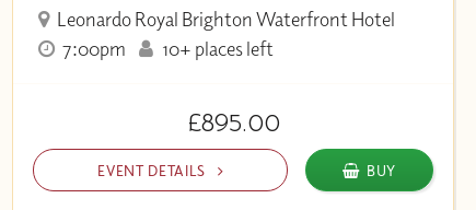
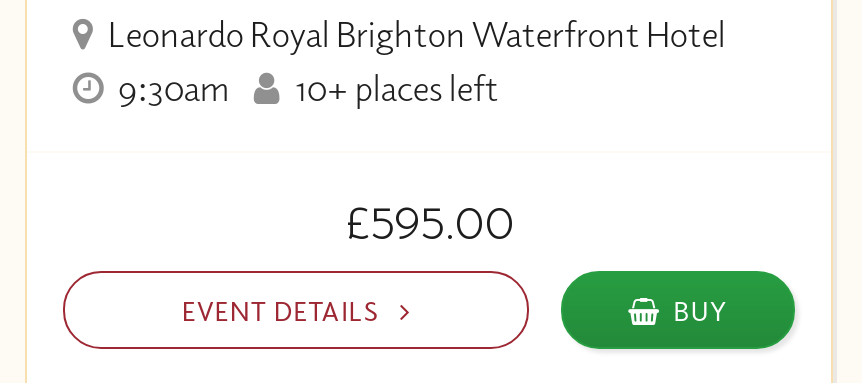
- 7:00pm 10+ places left
+ 9:30am 10+ places left

- £895.00
+ £595.00
